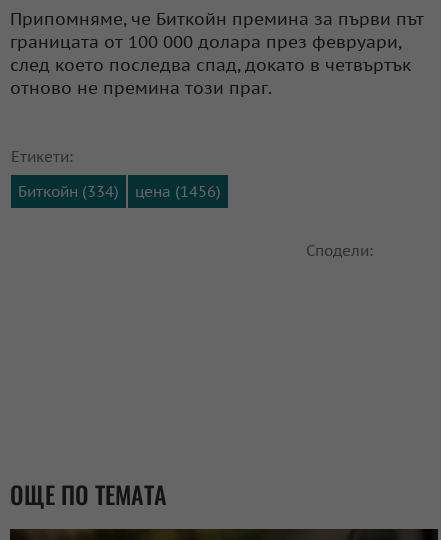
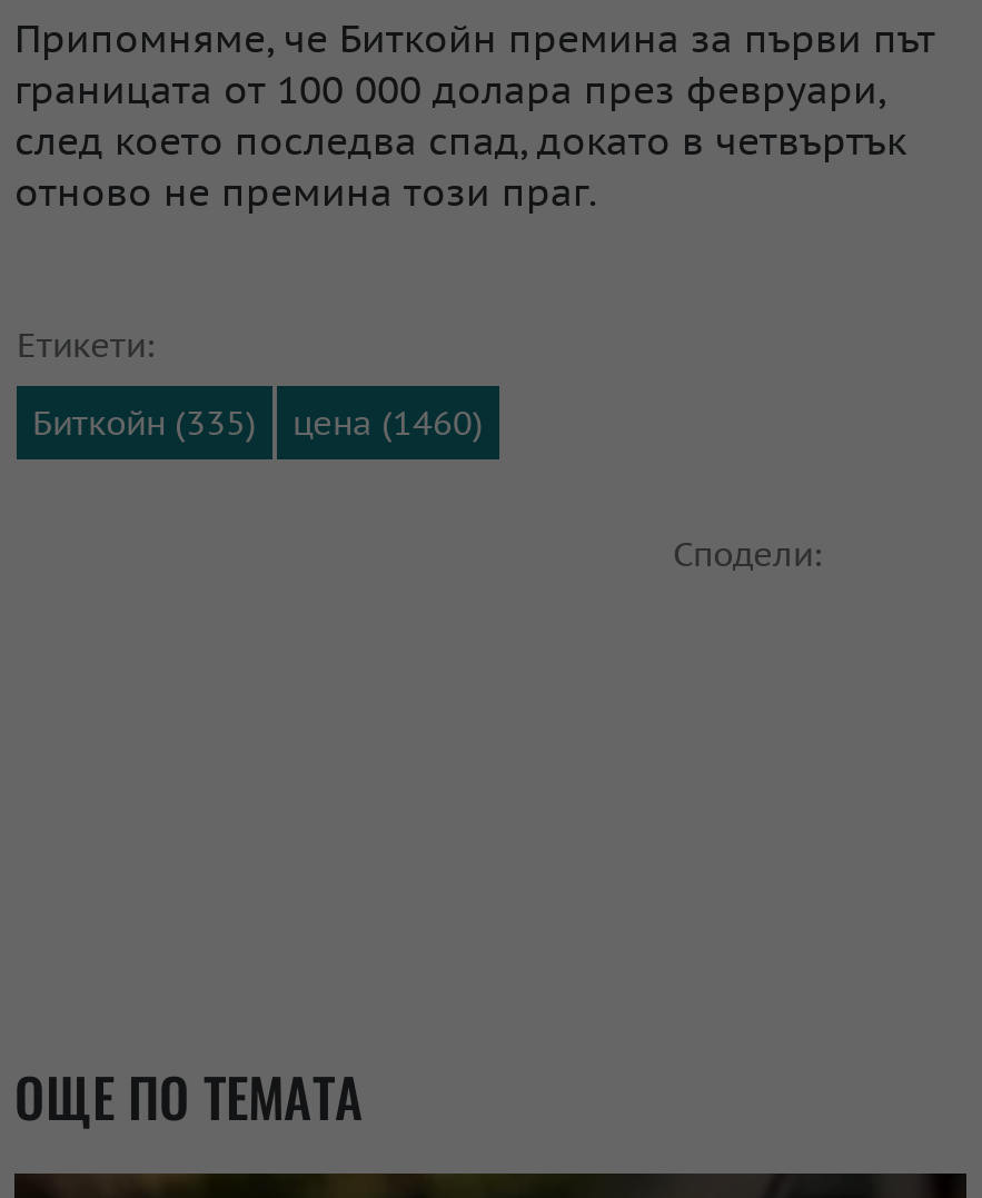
- Биткойн (334)
+ Биткойн (335)

- цена (1456)
+ цена (1460)
